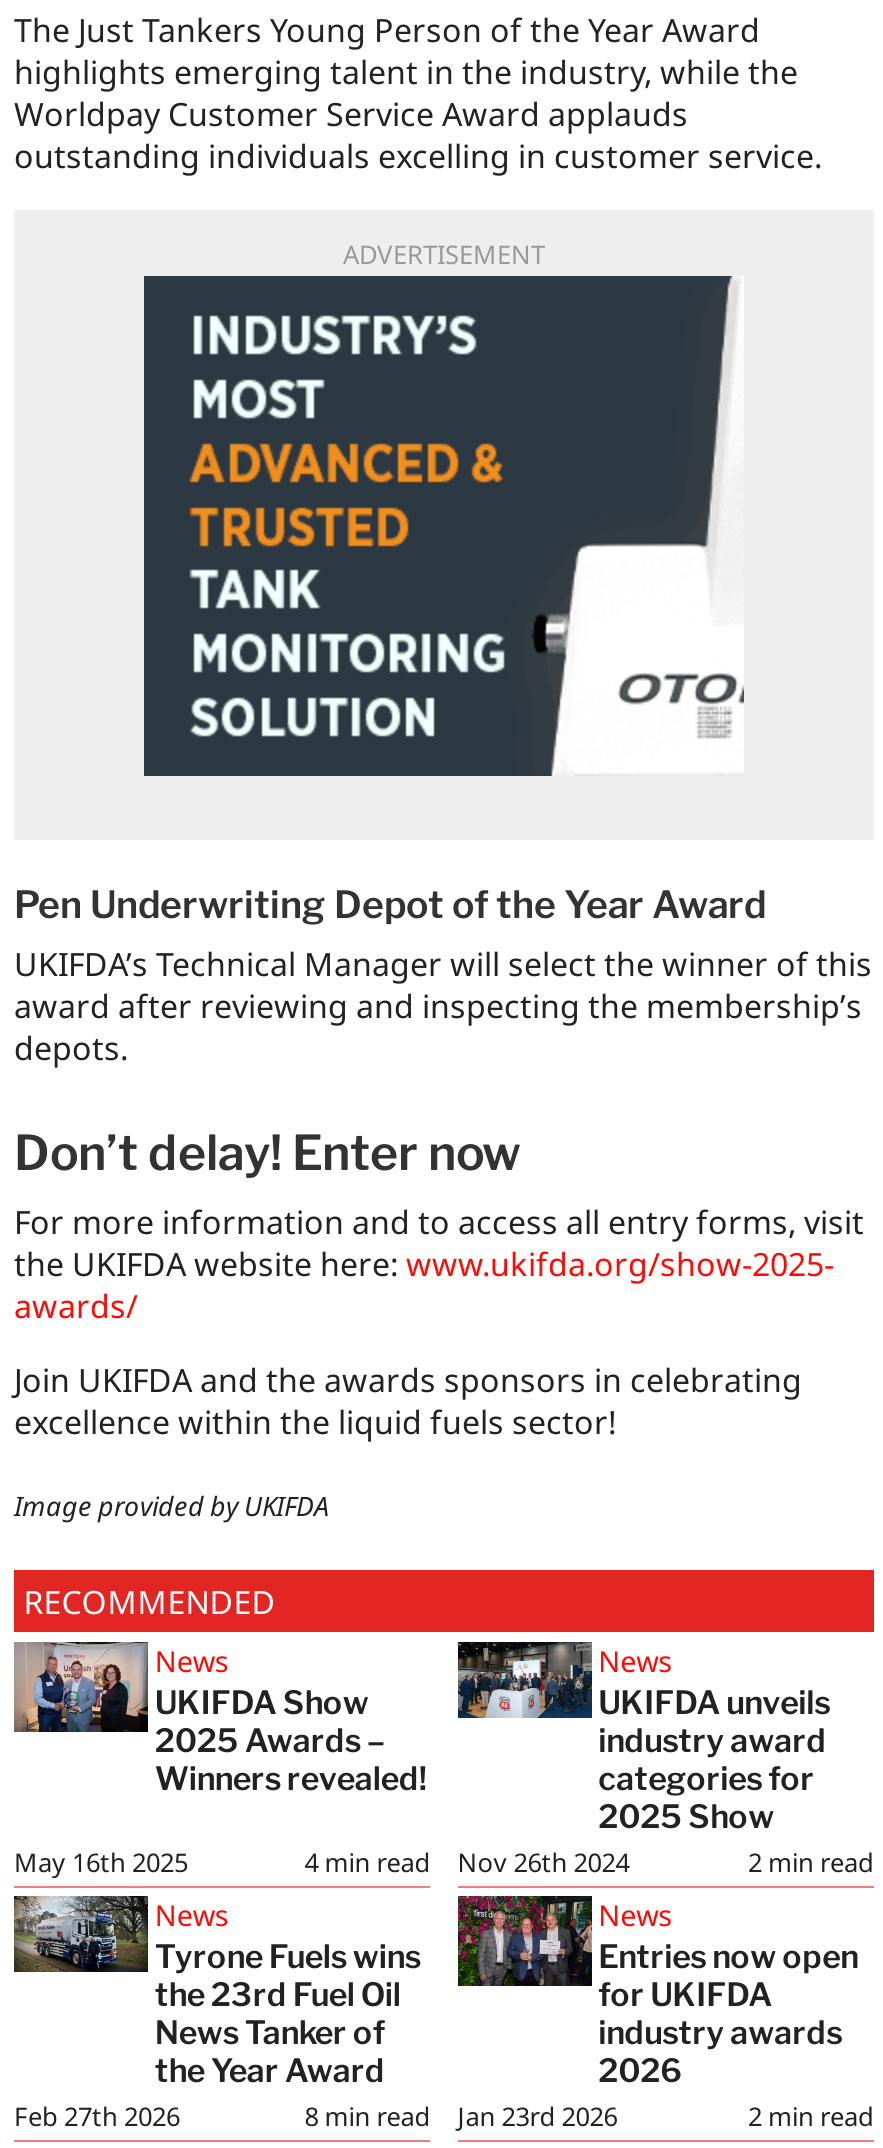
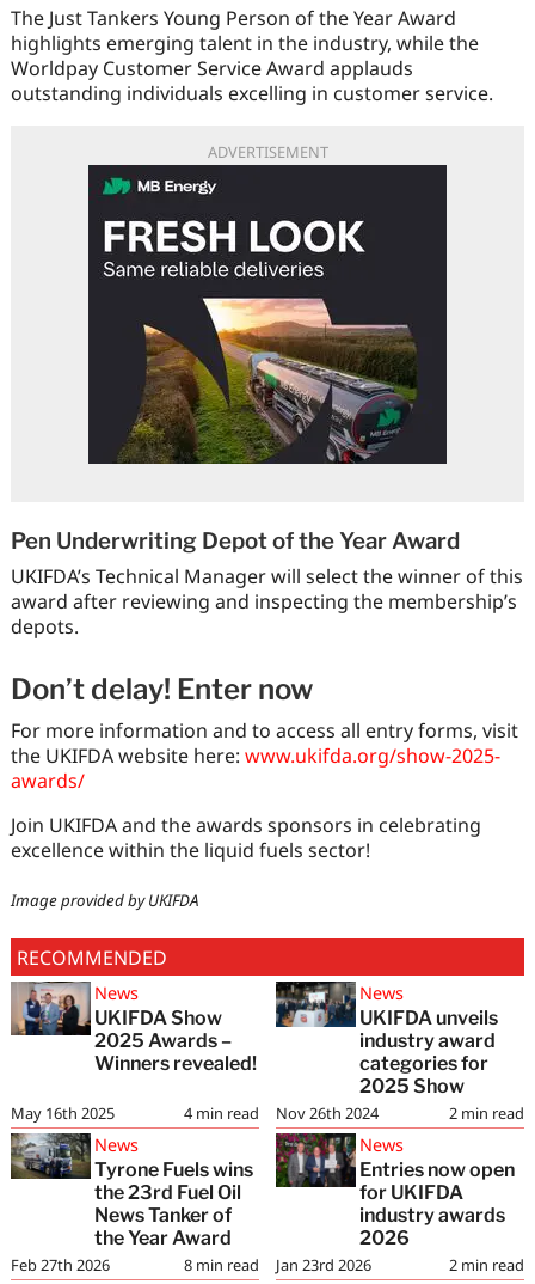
- [image]
+ [image]
